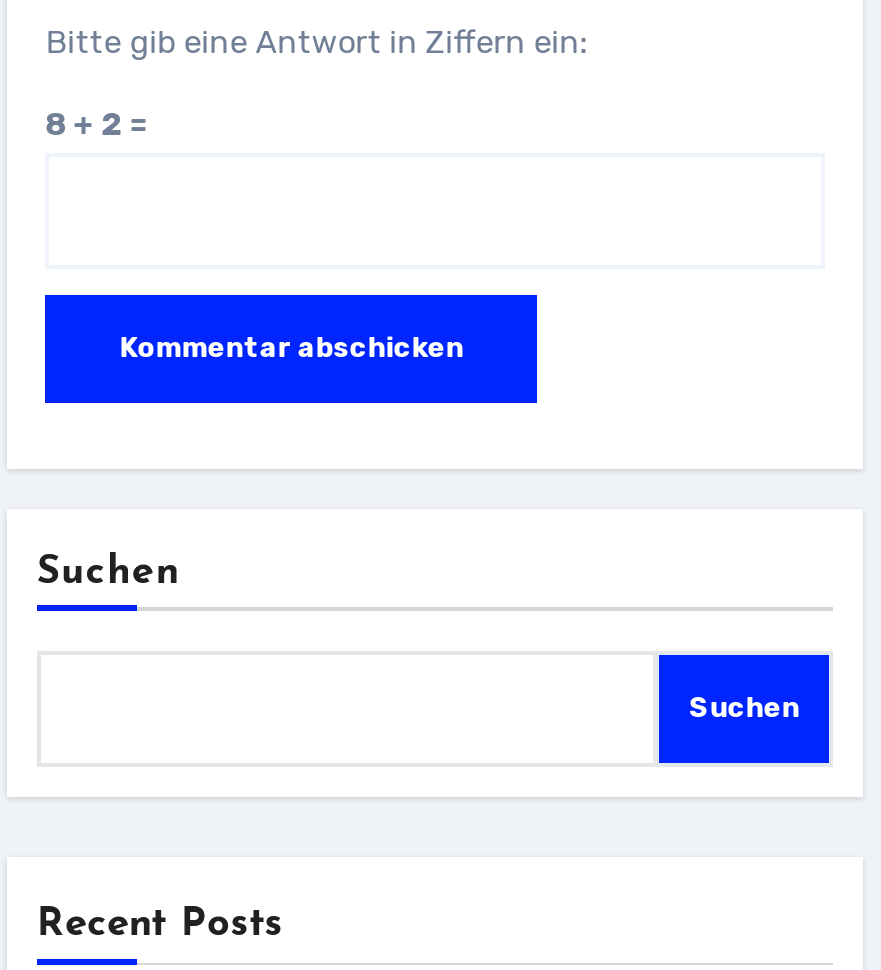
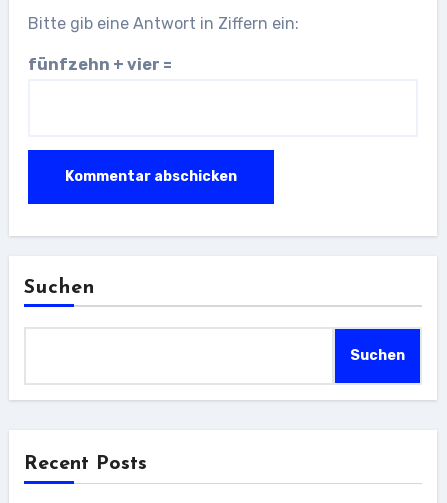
- 8 + 2 =
+ fünfzehn + vier =
